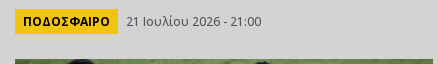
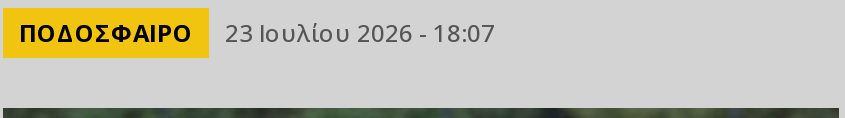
- ΠΟΔΟΣΦΑΙΡΟ 21 Ιουλίου 2026 - 21:00
+ ΠΟΔΟΣΦΑΙΡΟ 23 Ιουλίου 2026 - 18:07
